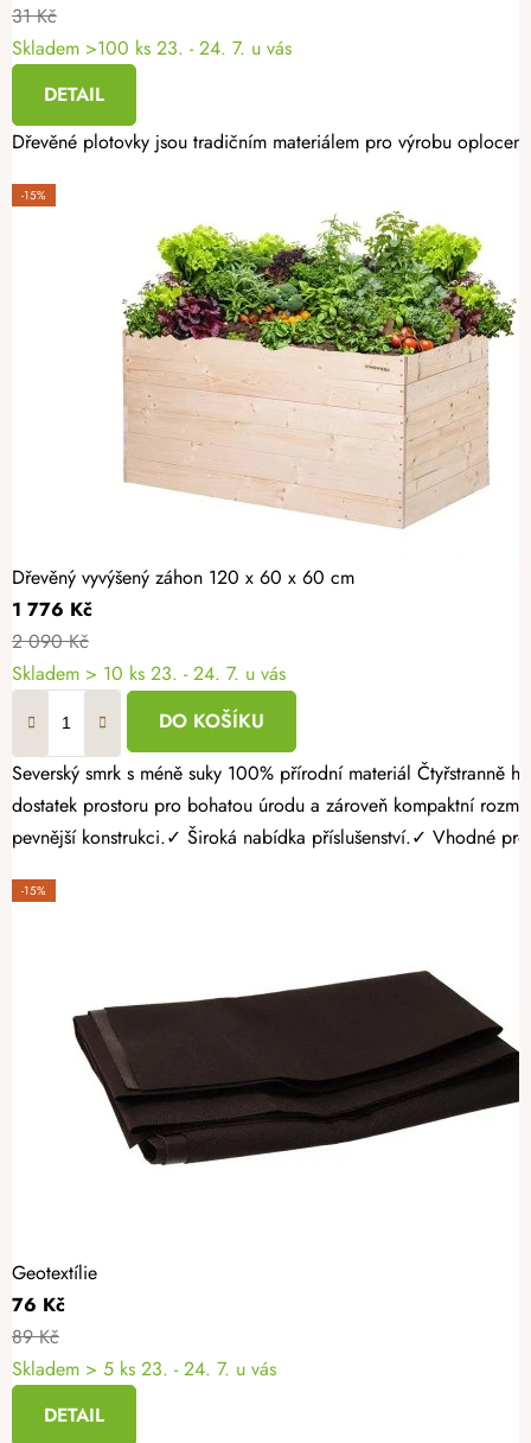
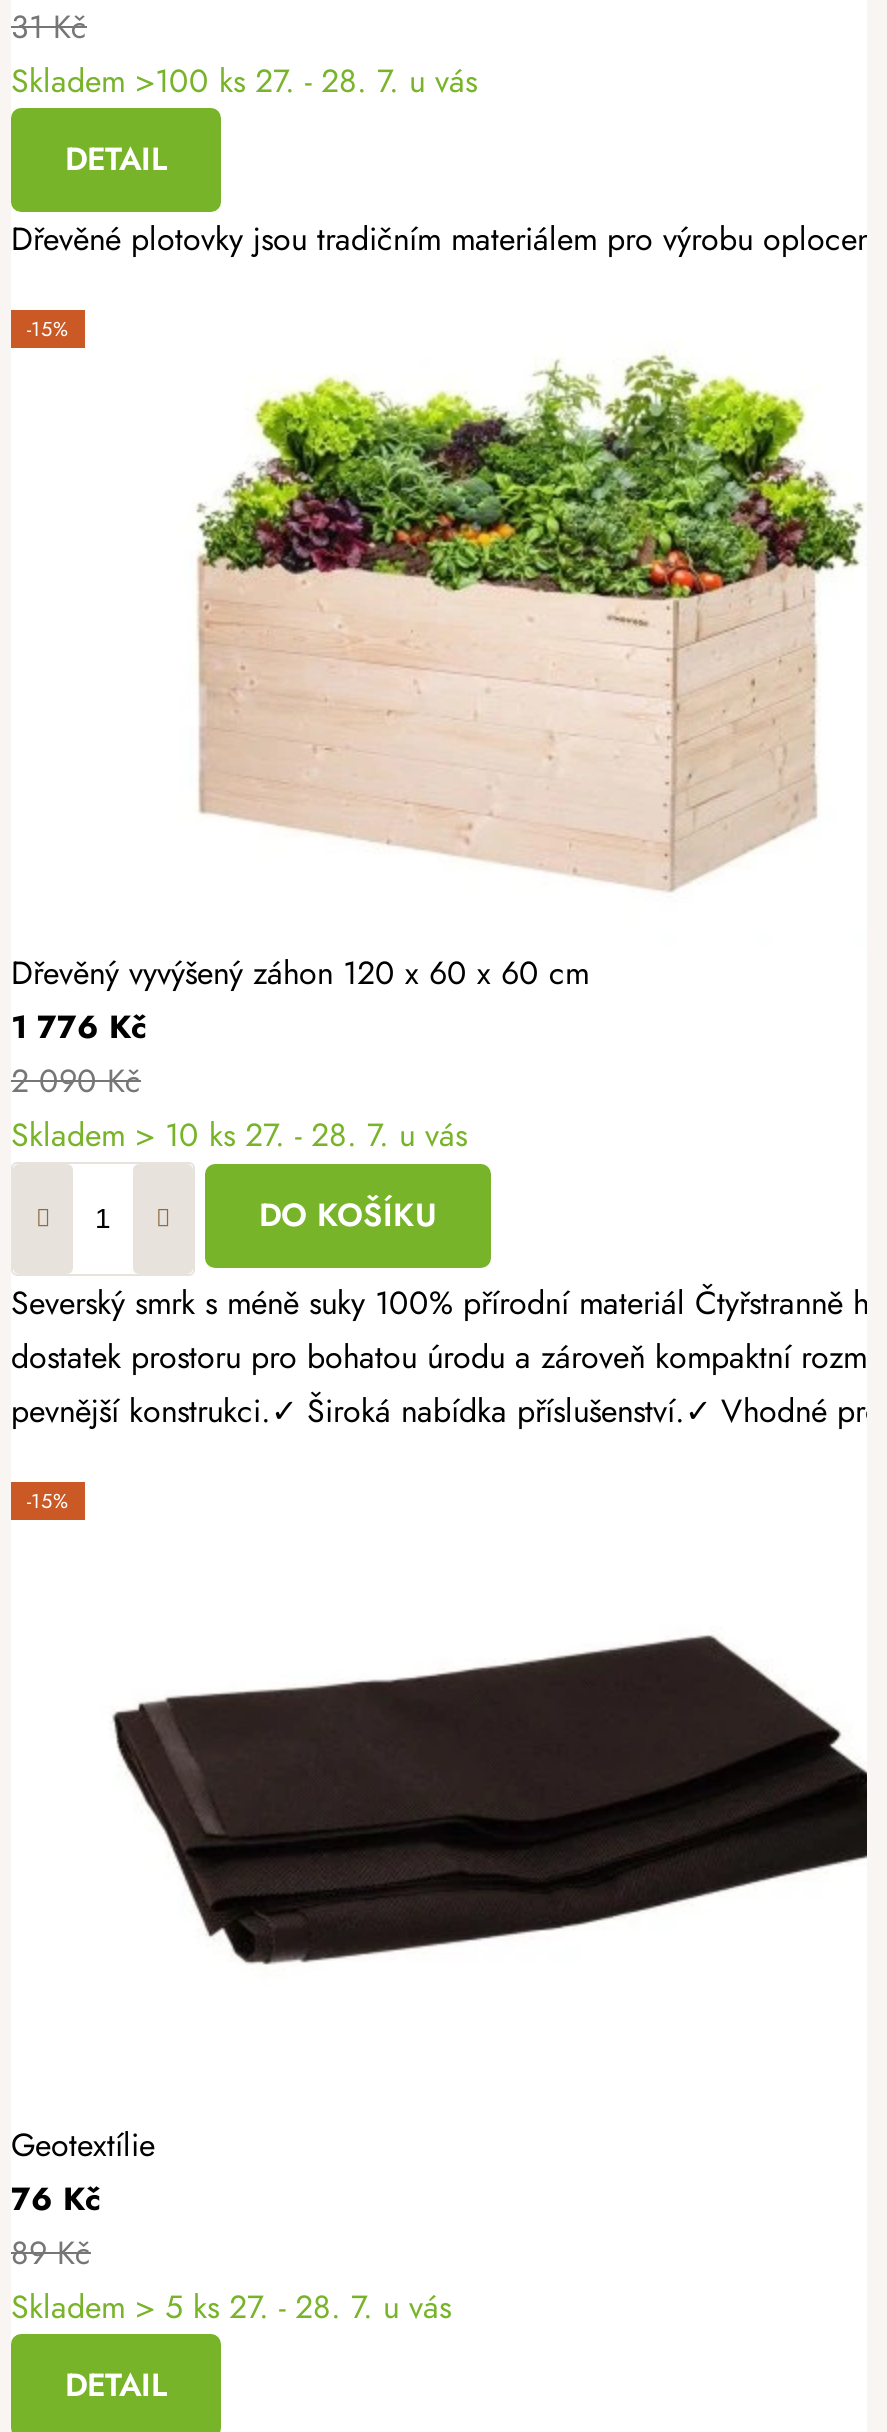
- Skladem >100 ks 23. - 24. 7. u vás
+ Skladem >100 ks 27. - 28. 7. u vás

- Skladem > 10 ks 23. - 24. 7. u vás
+ Skladem > 10 ks 27. - 28. 7. u vás

- Skladem > 5 ks 23. - 24. 7. u vás
+ Skladem > 5 ks 27. - 28. 7. u vás
